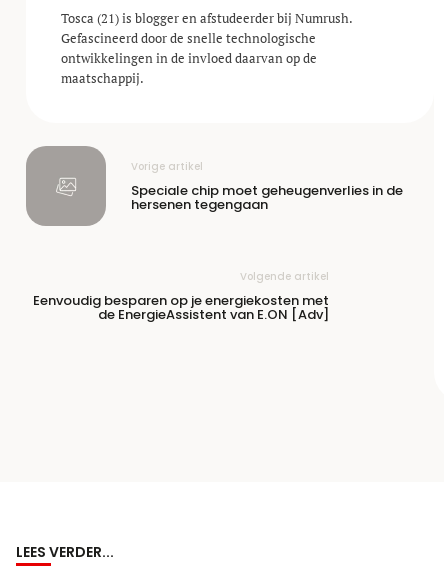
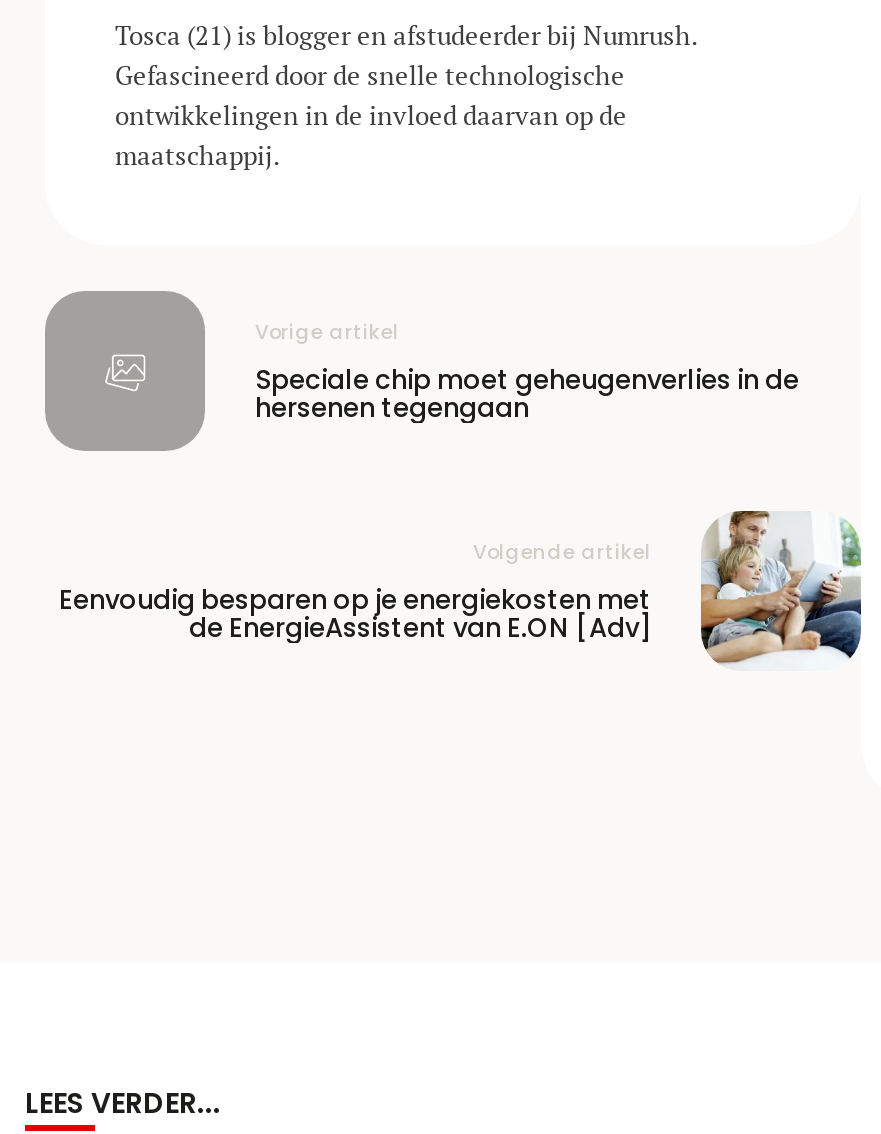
+ [image]
